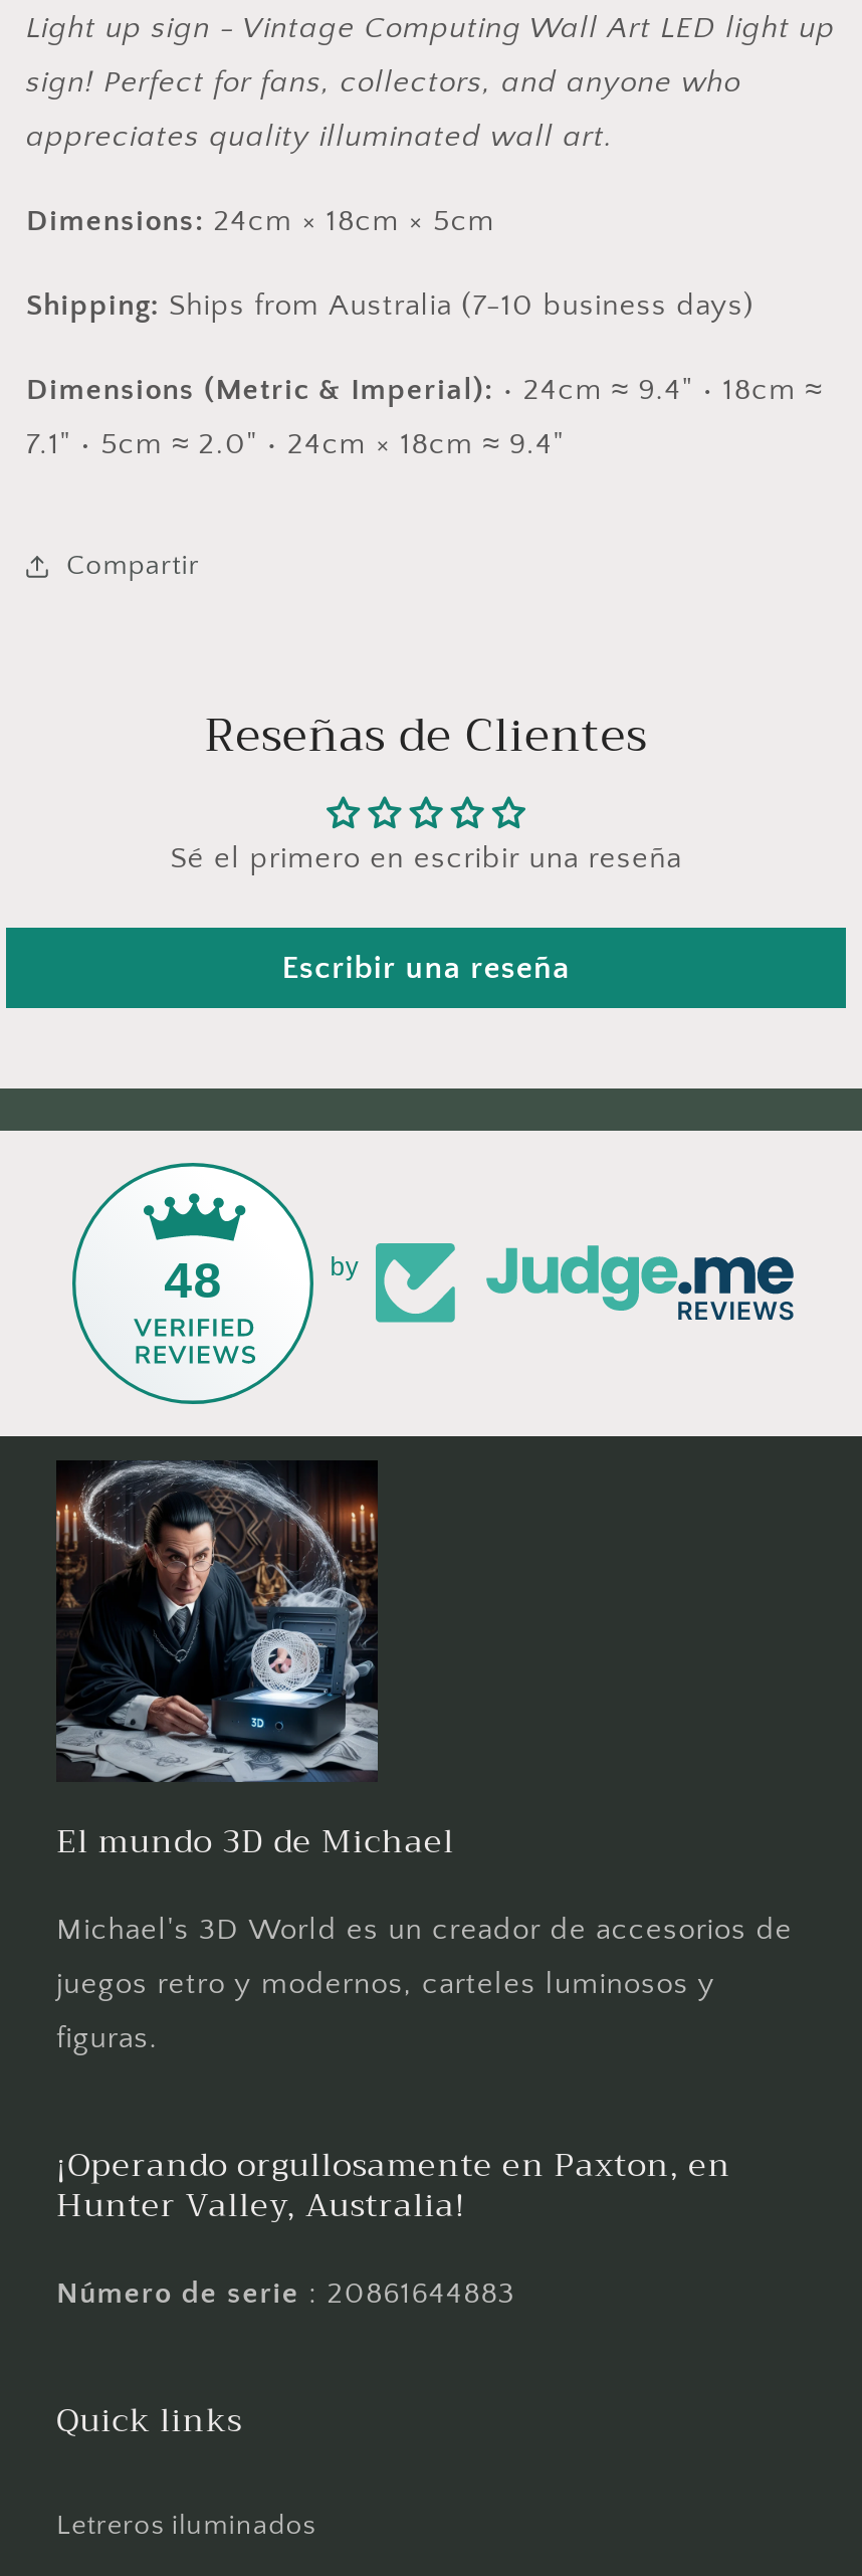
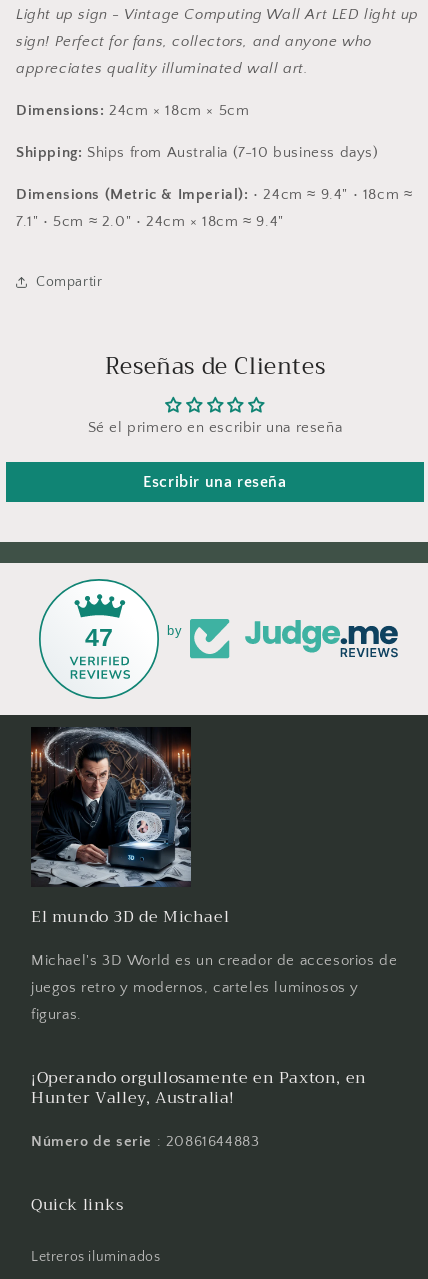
- 48
+ 47
